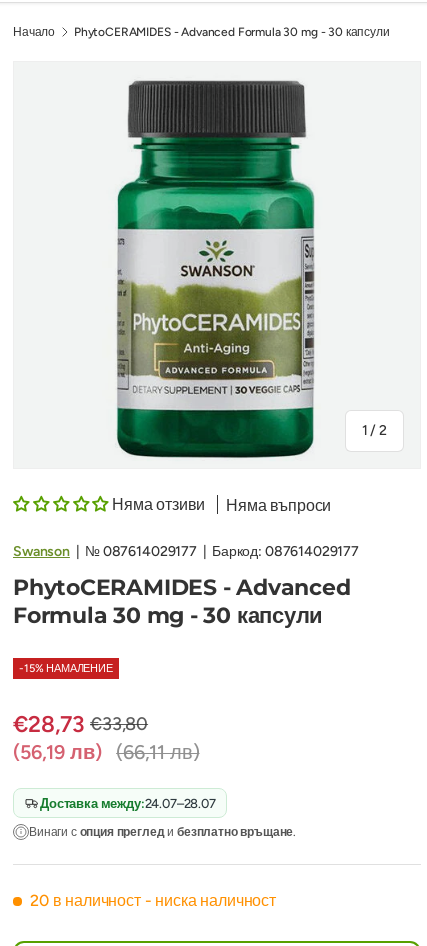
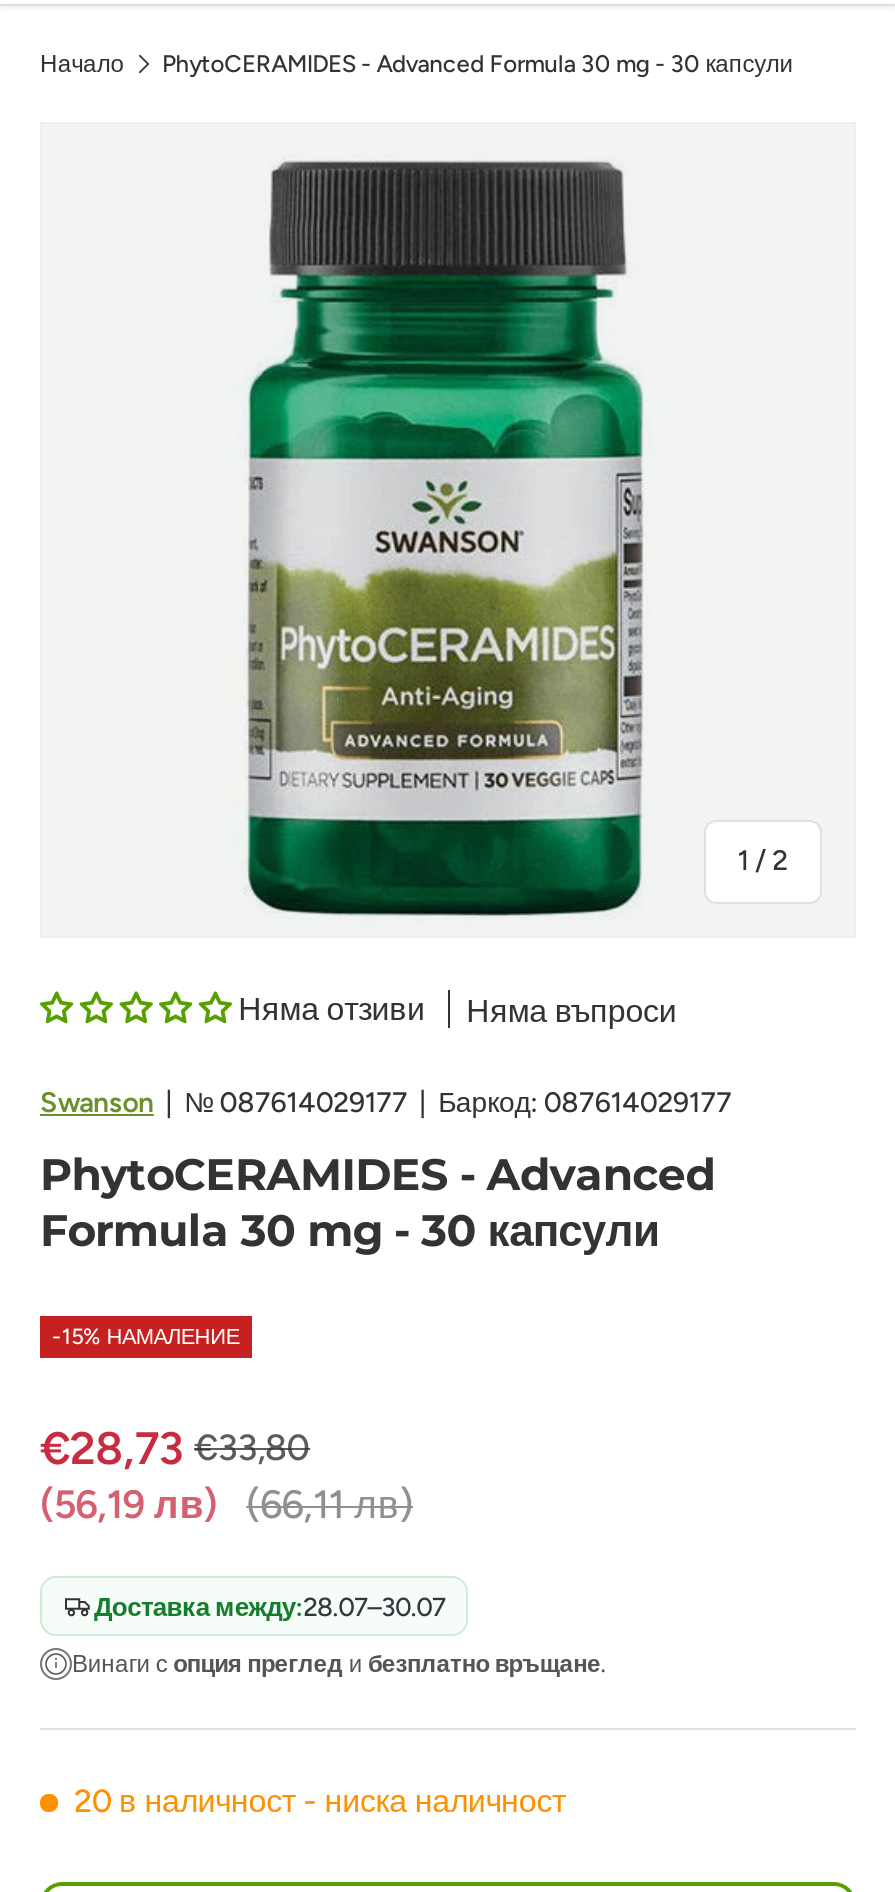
- Доставка между:24.07–28.07
+ Доставка между:28.07–30.07
